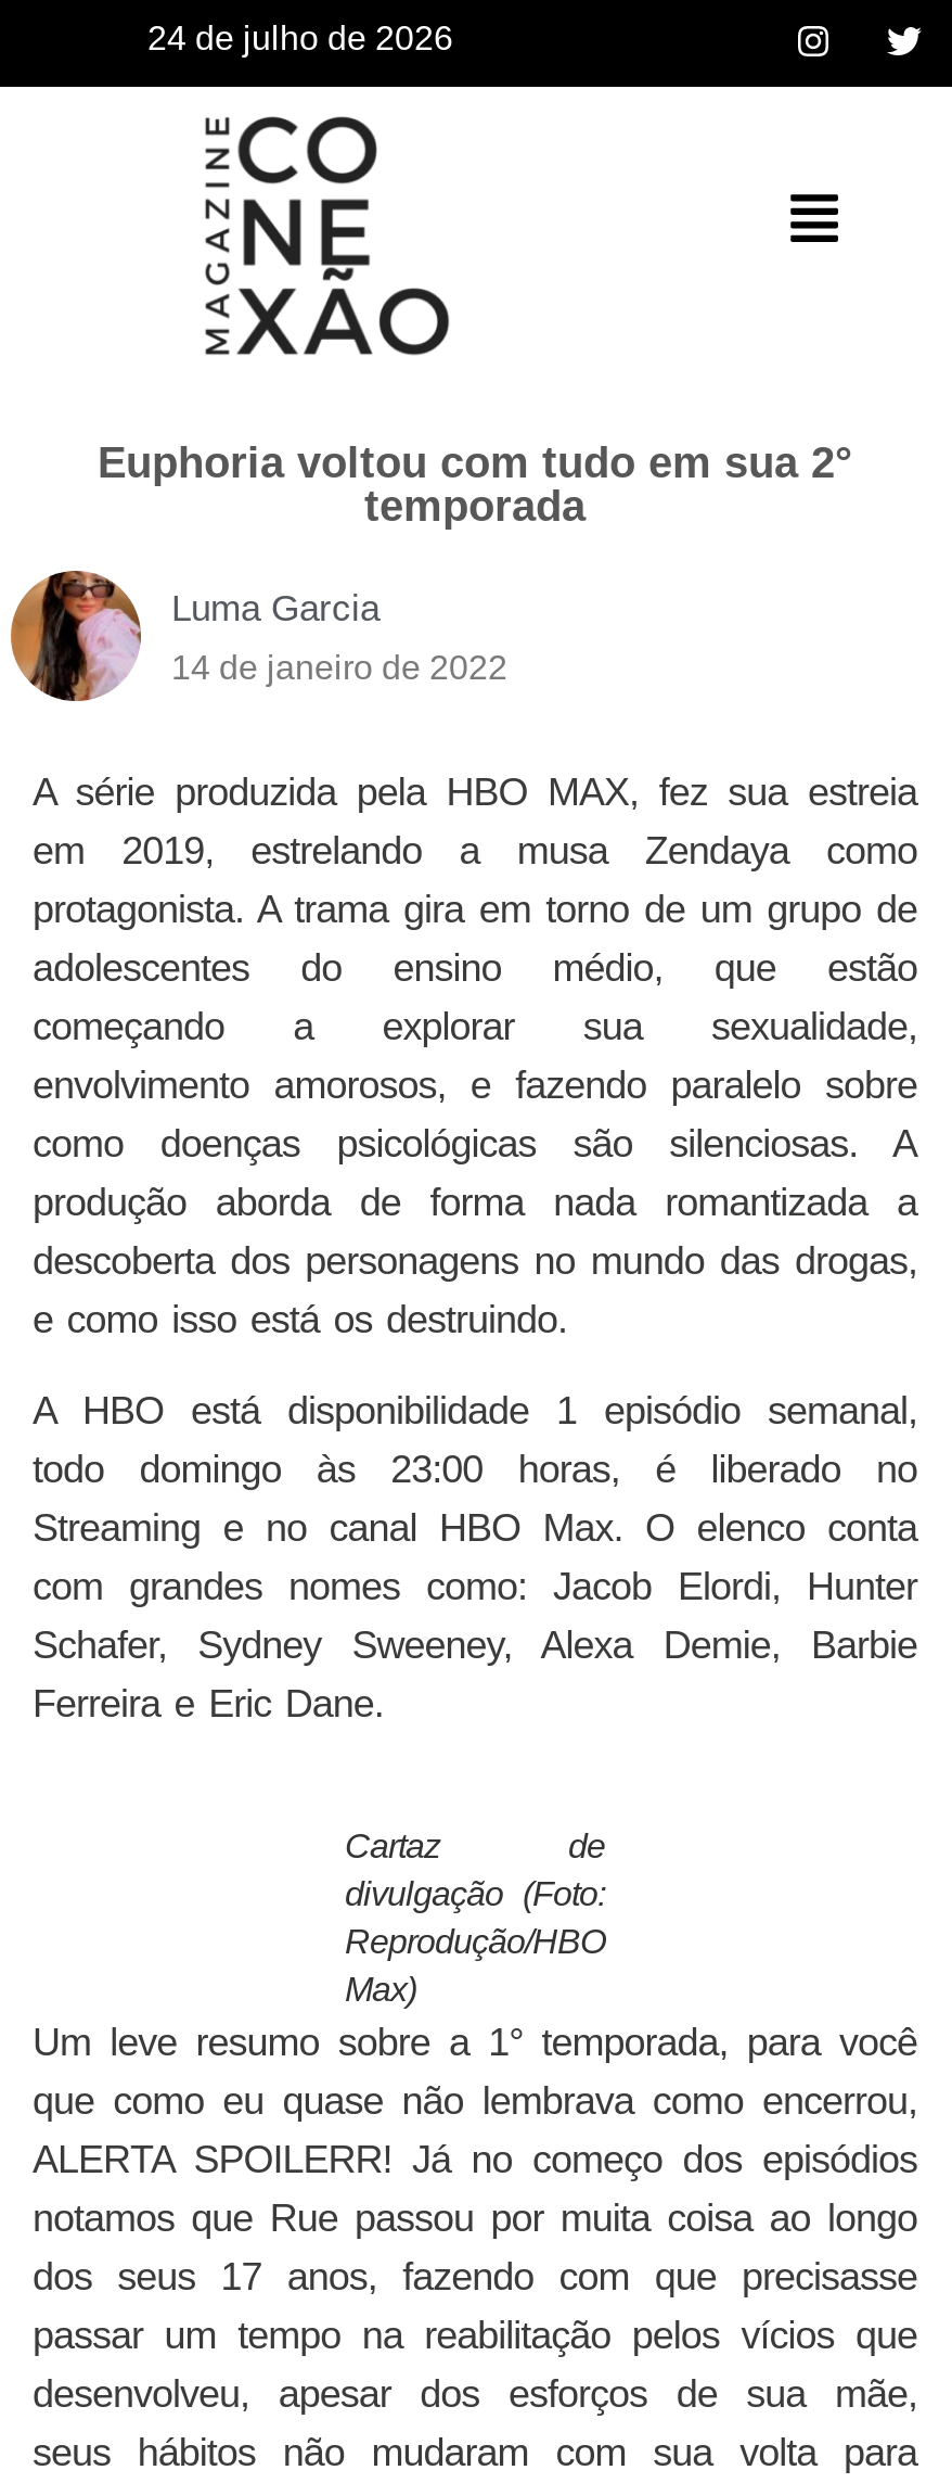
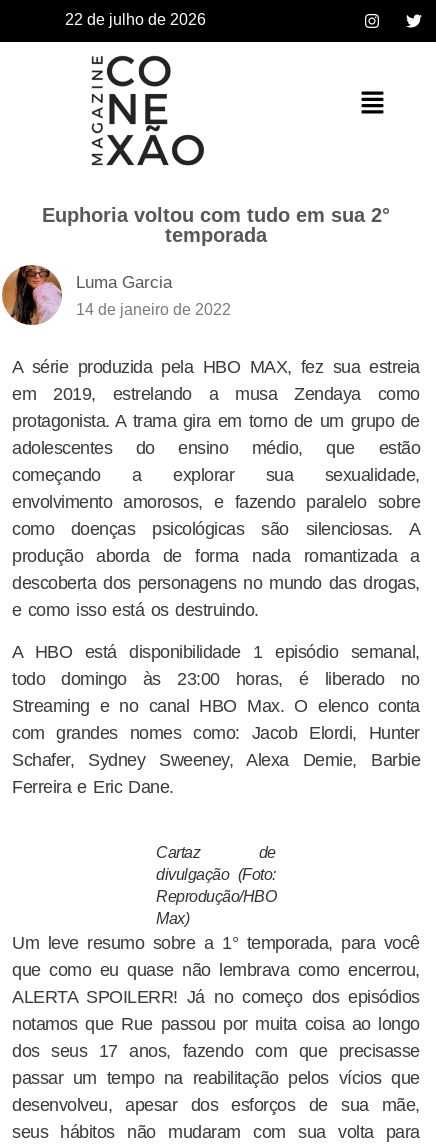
- 24 de julho de 2026
+ 22 de julho de 2026
